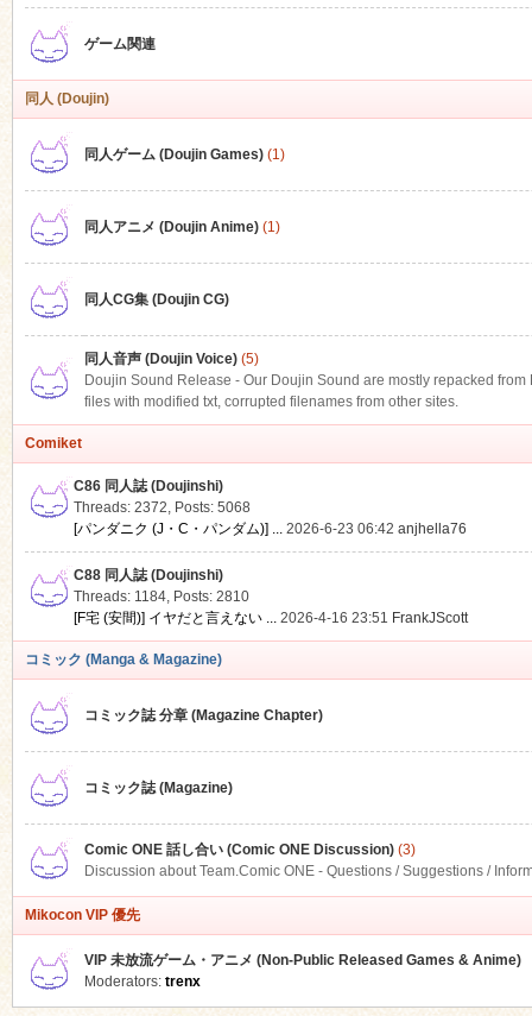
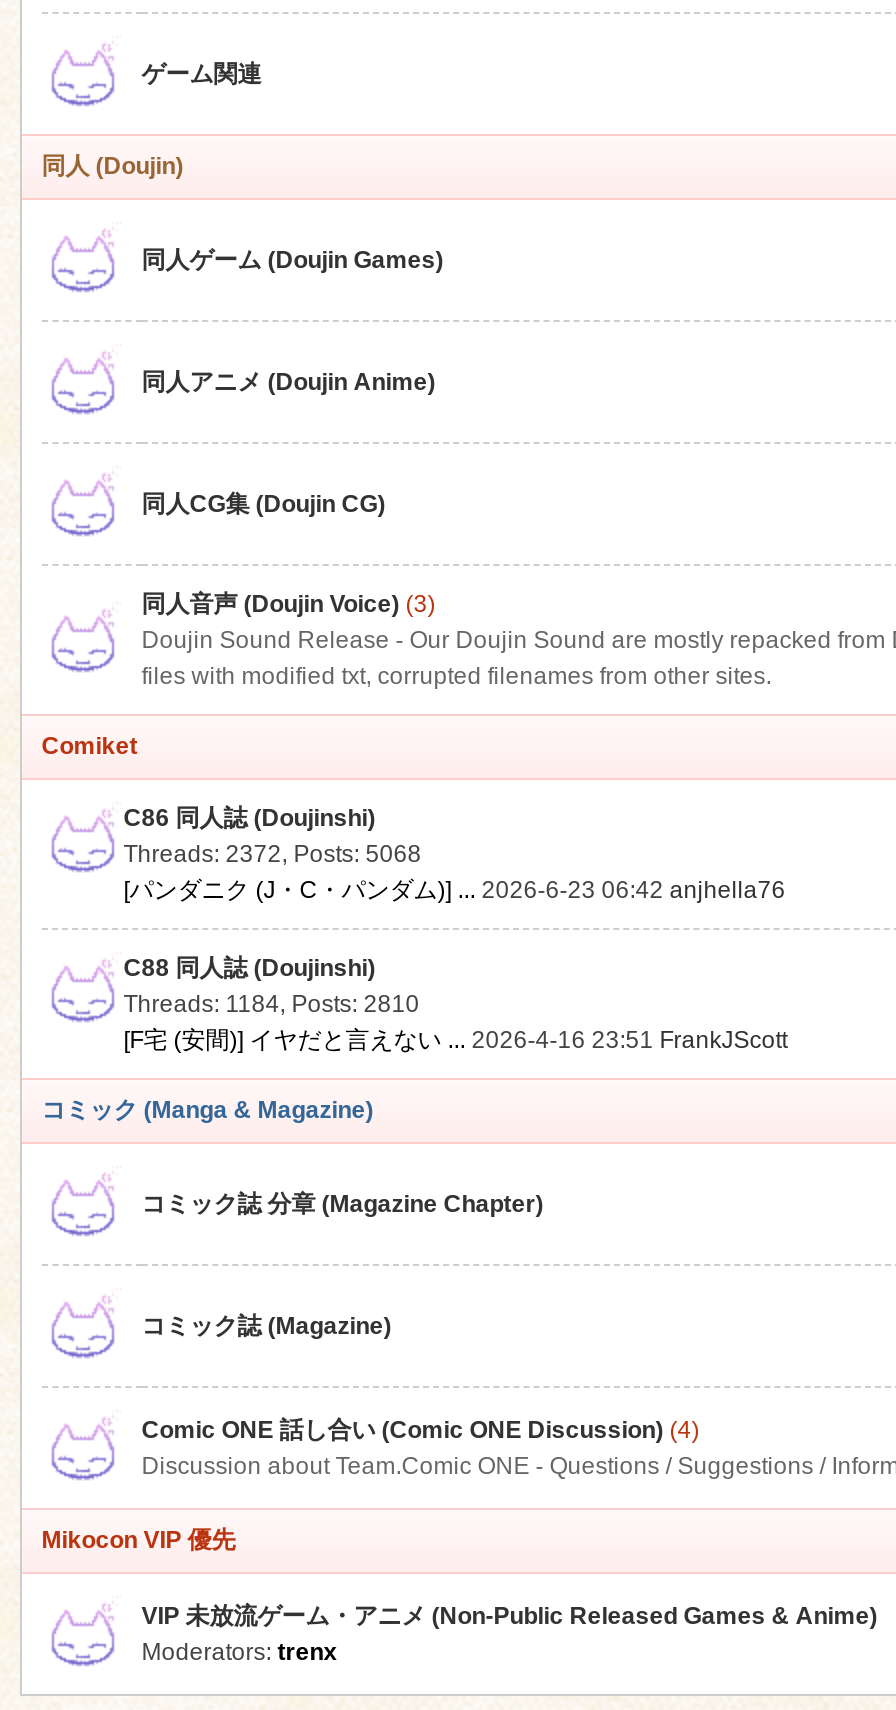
- 同人ゲーム (Doujin Games) (1)
+ 同人ゲーム (Doujin Games)

- 同人アニメ (Doujin Anime) (1)
+ 同人アニメ (Doujin Anime)

- 同人音声 (Doujin Voice) (5)
+ 同人音声 (Doujin Voice) (3)

- Comic ONE 話し合い (Comic ONE Discussion) (3)
+ Comic ONE 話し合い (Comic ONE Discussion) (4)
